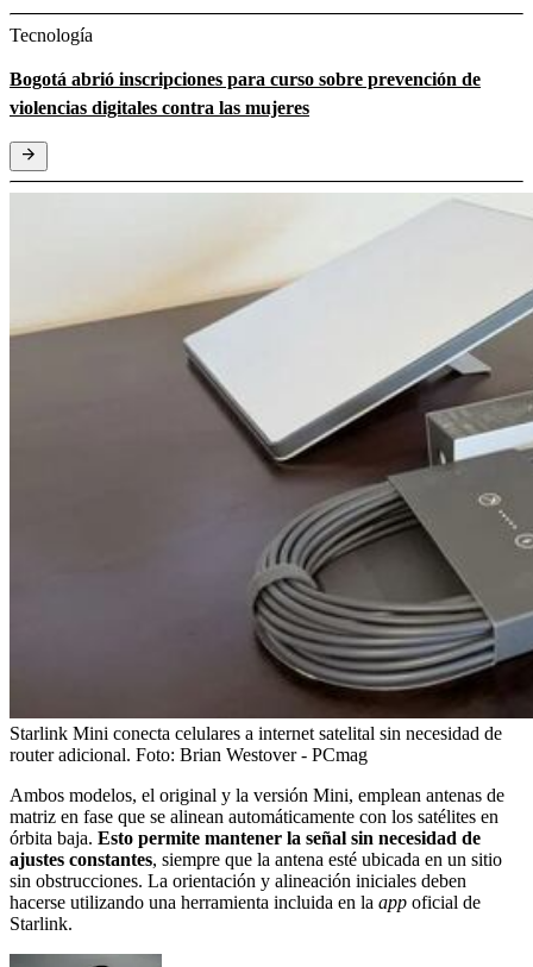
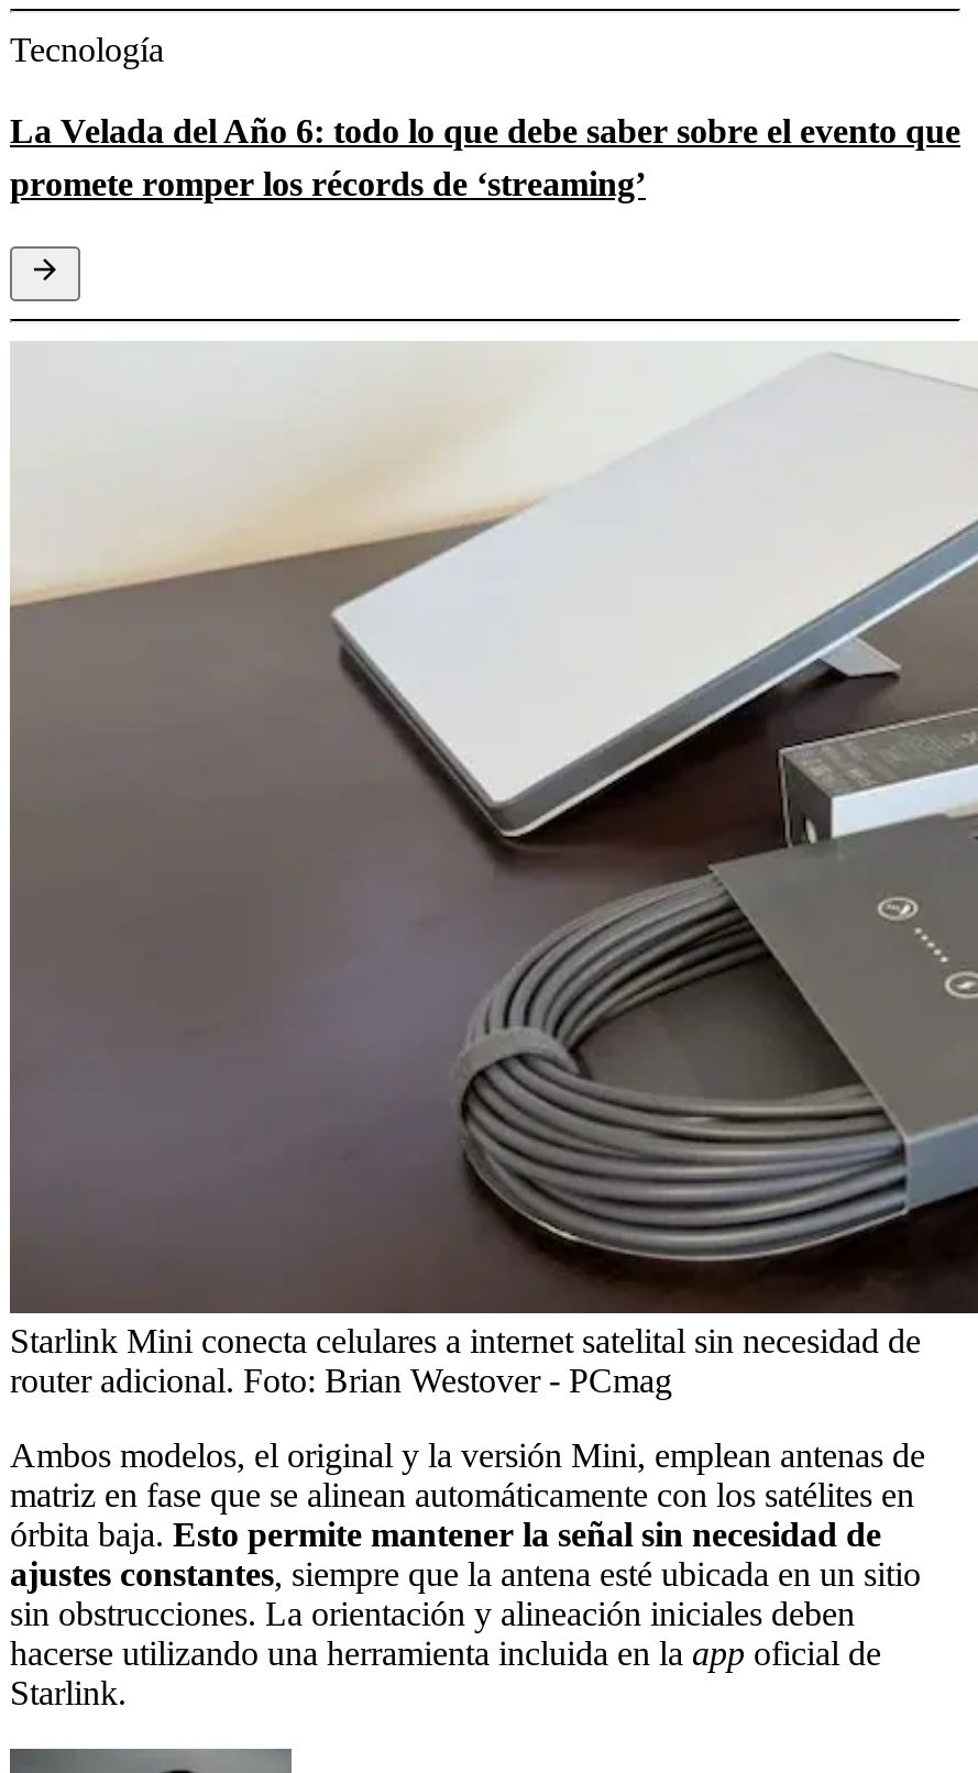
- Bogotá abrió inscripciones para curso sobre prevención de
- violencias digitales contra las mujeres
+ La Velada del Año 6: todo lo que debe saber sobre el evento que
+ promete romper los récords de ‘streaming’
